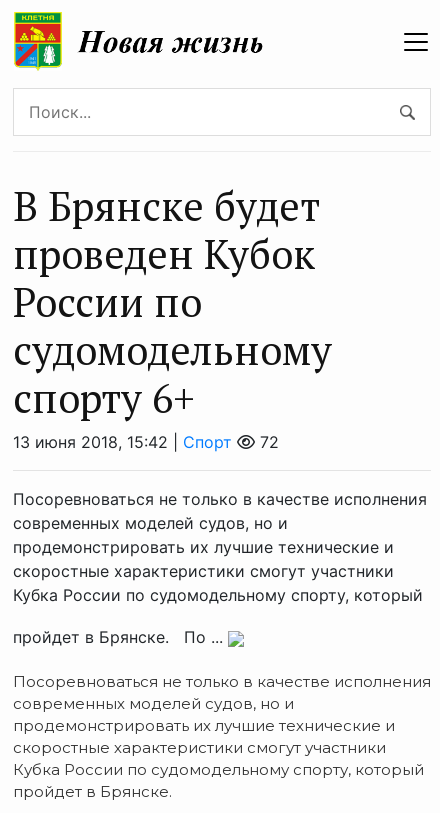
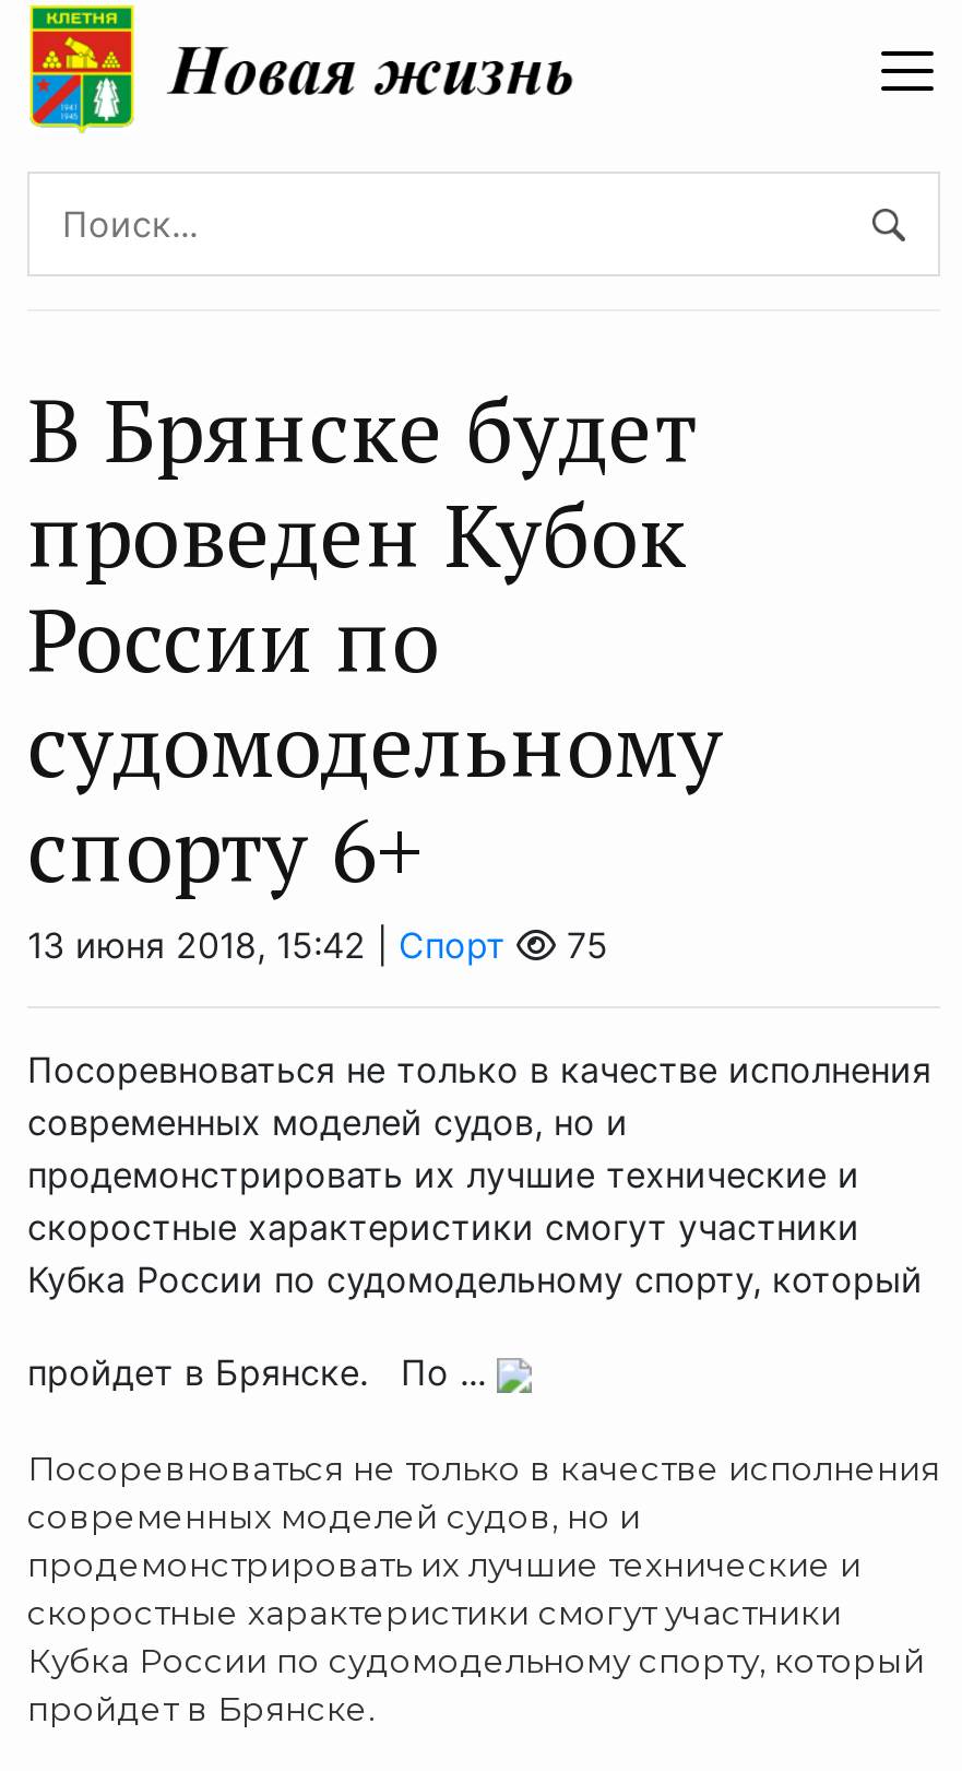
- 72
+ 75
